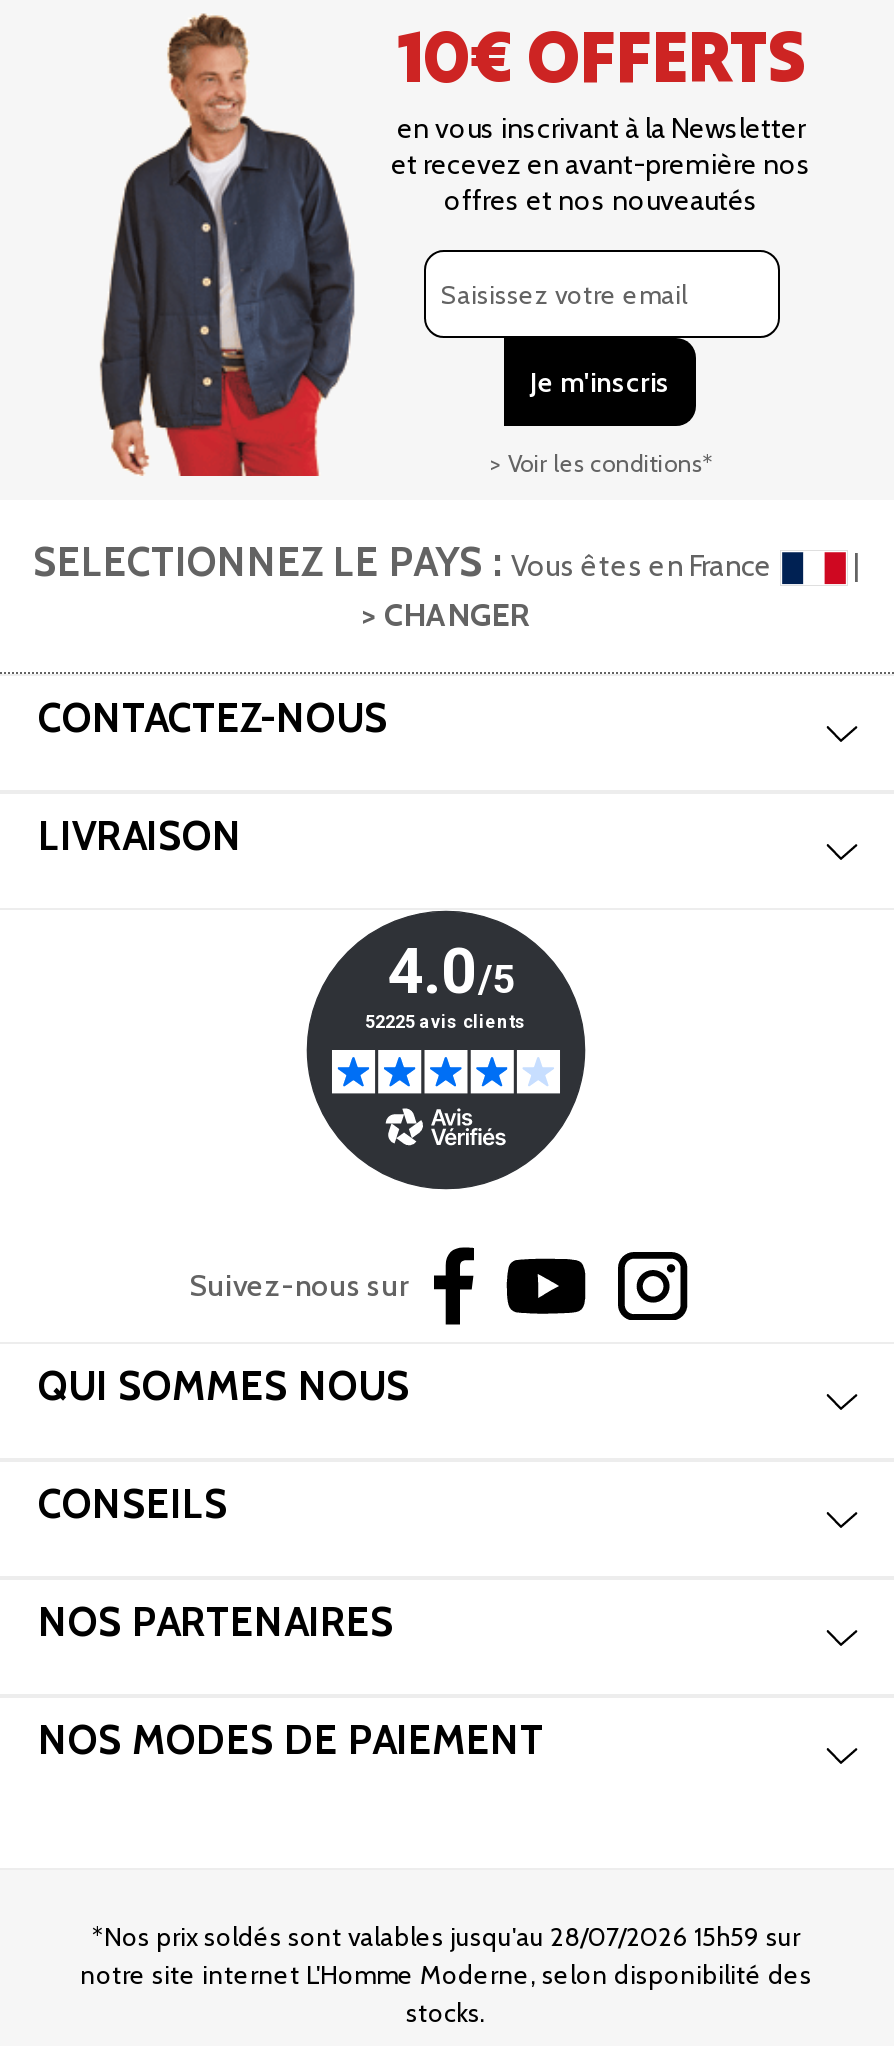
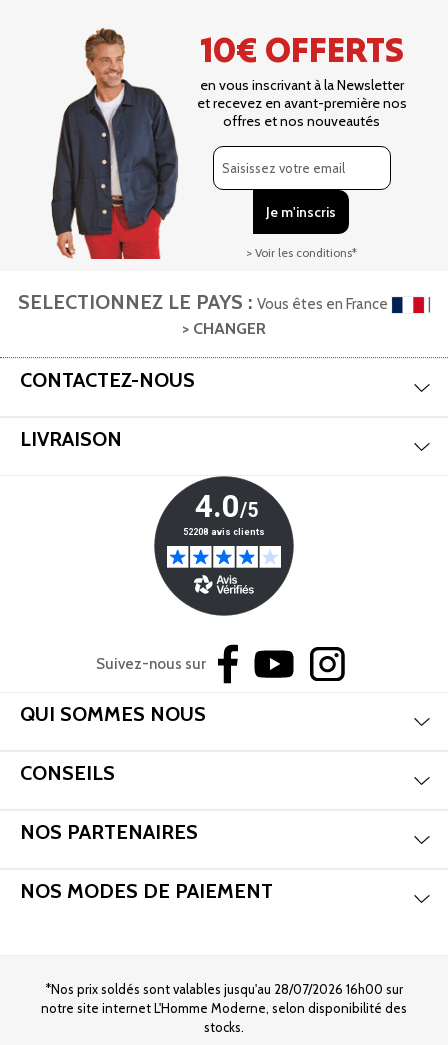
- *Nos prix soldés sont valables jusqu'au 28/07/2026 15h59 sur
+ *Nos prix soldés sont valables jusqu'au 28/07/2026 16h00 sur
